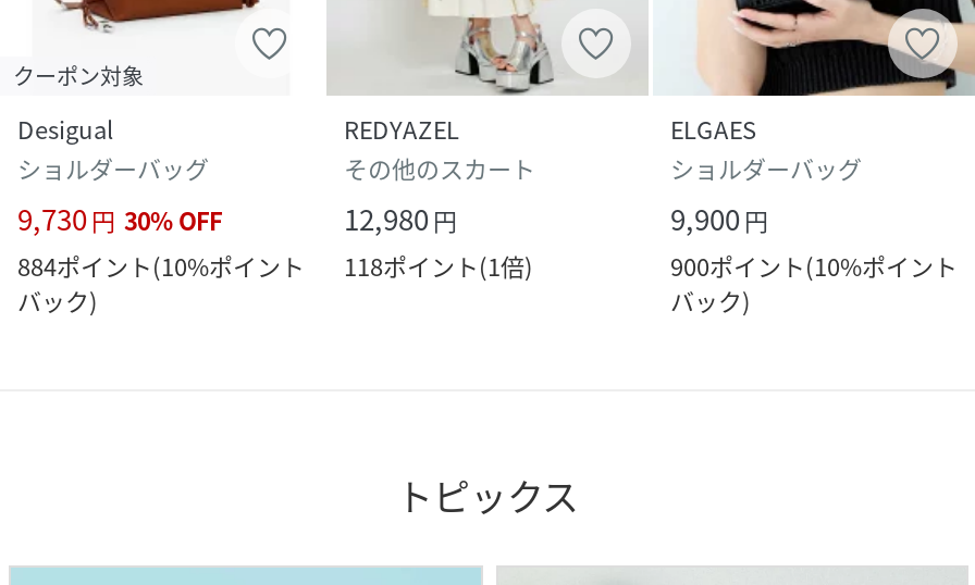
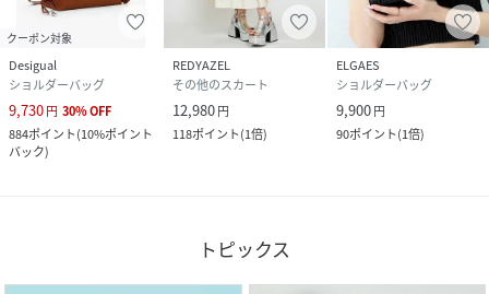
- 900ポイント(10%ポイント
- バック)
+ 90ポイント(1倍)
